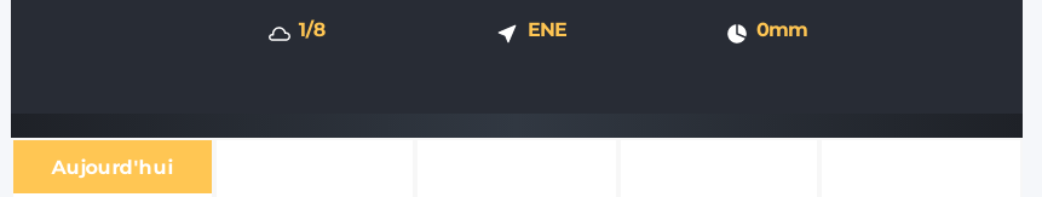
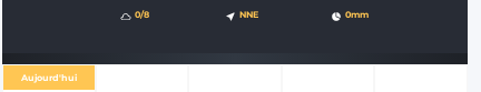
- 1/8
+ 0/8

- ENE
+ NNE
